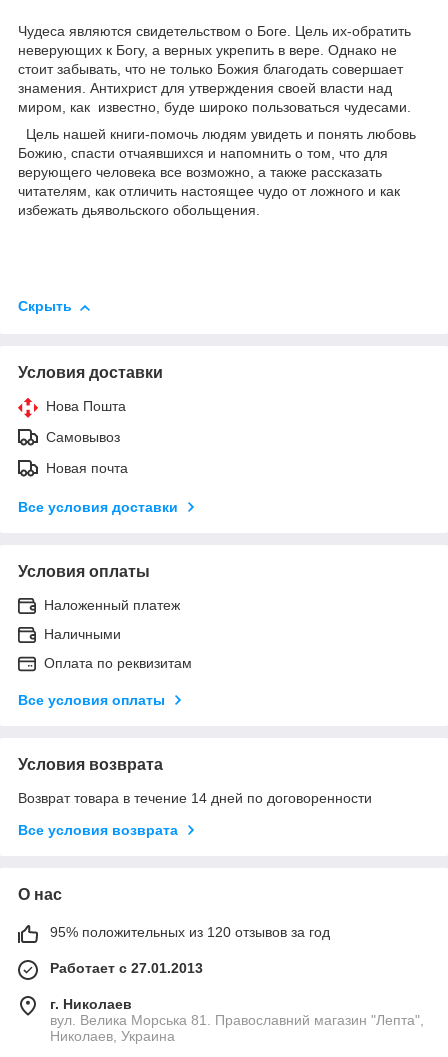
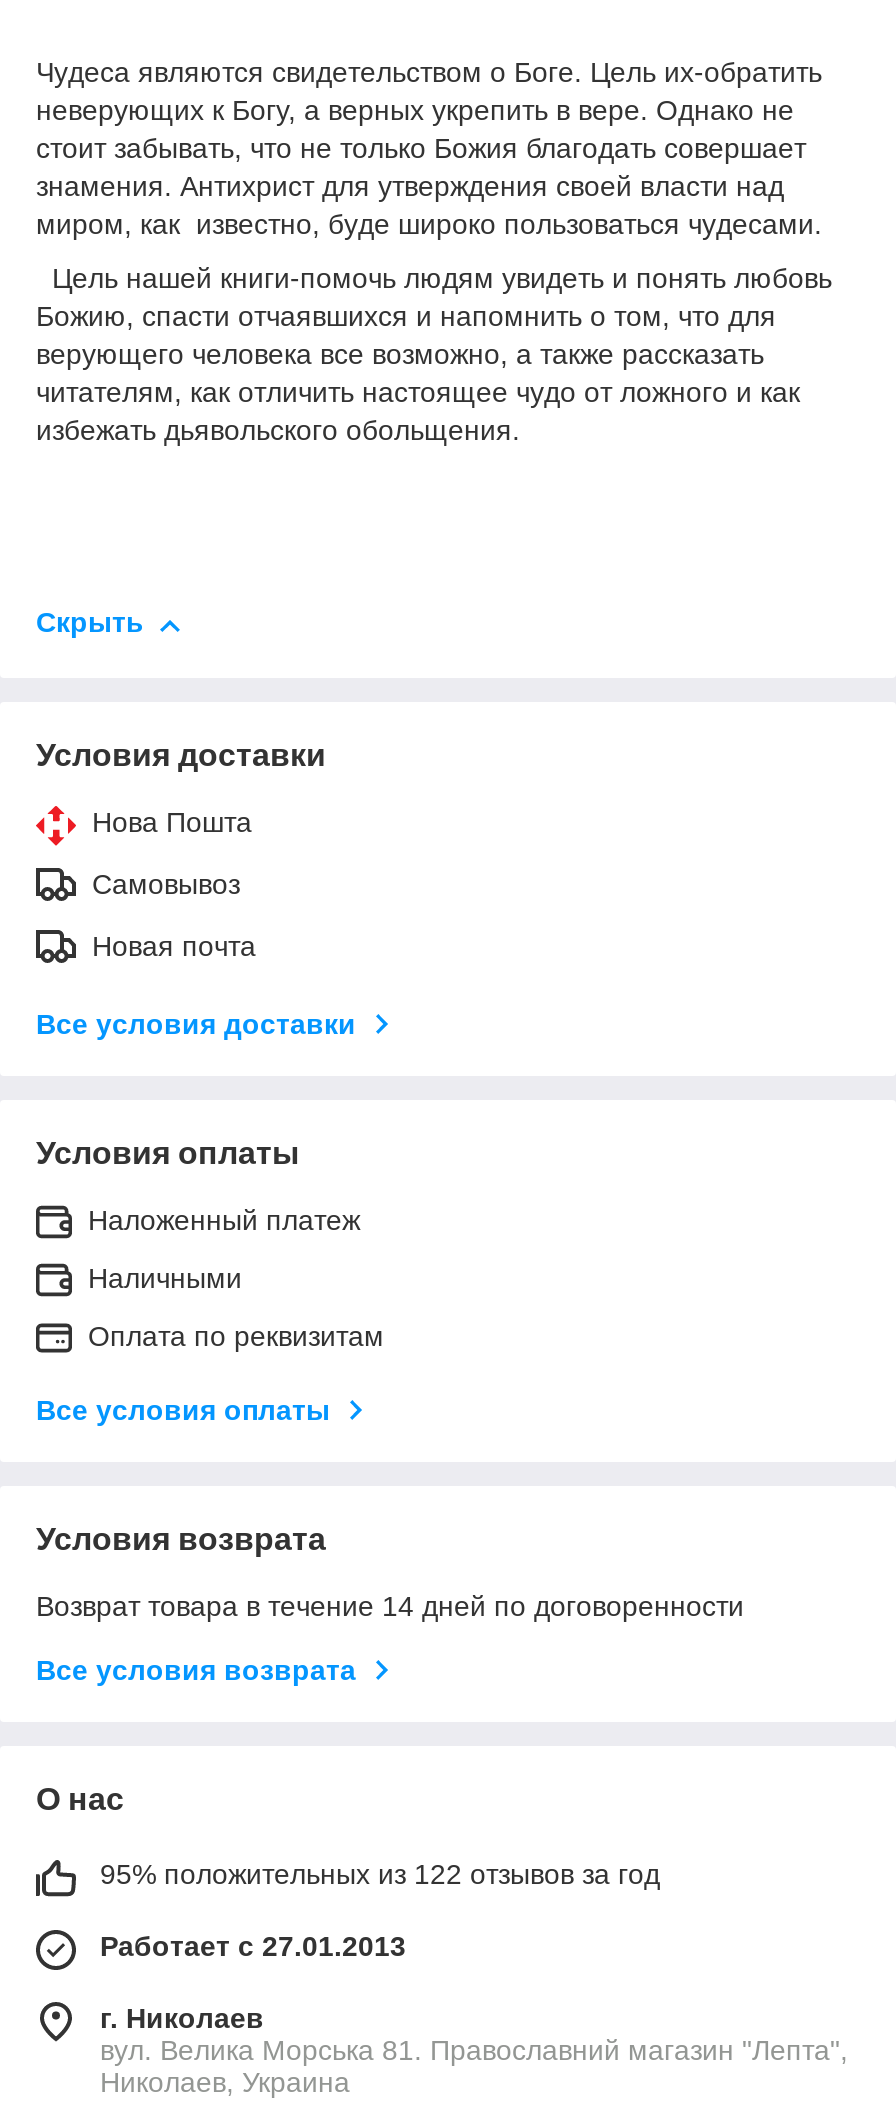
- 95% положительных из 120 отзывов за год
+ 95% положительных из 122 отзывов за год
